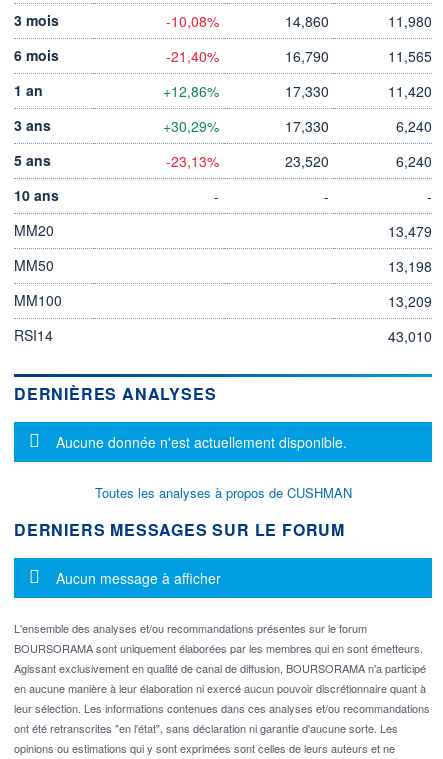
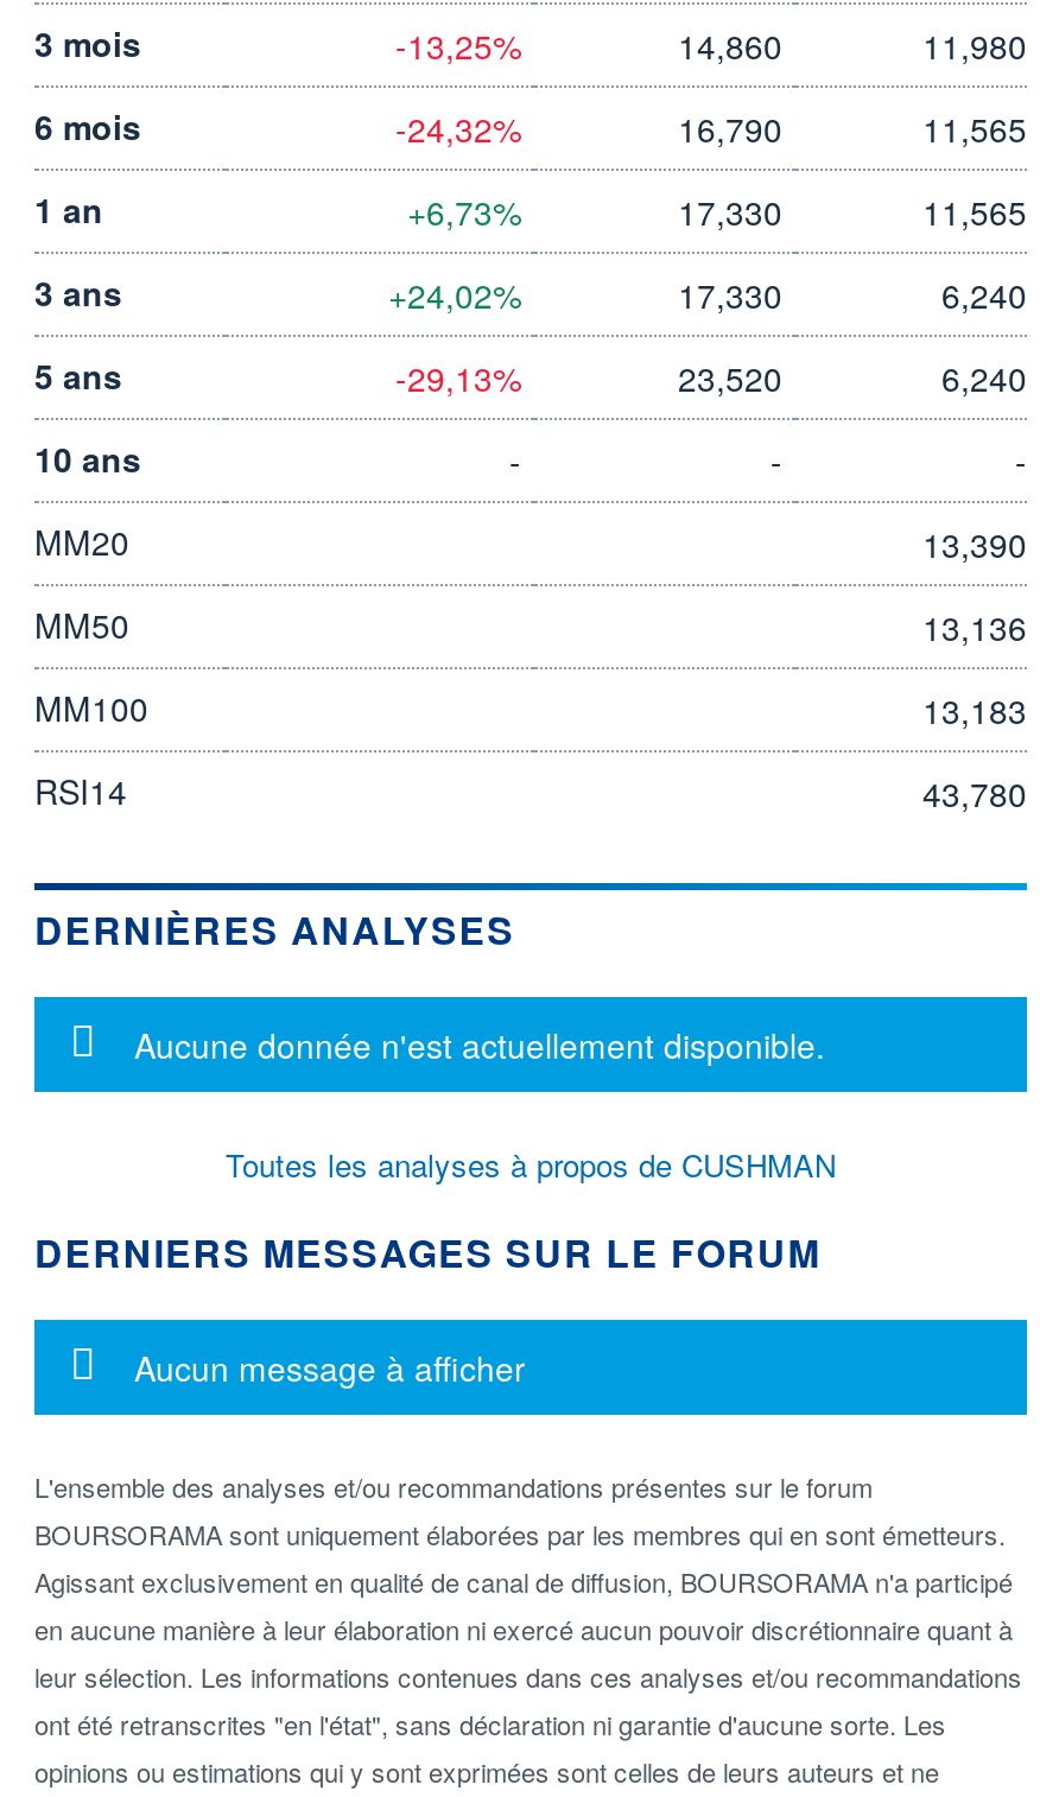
- -10,08%
+ -13,25%

- -21,40%
+ -24,32%

- +12,86%
+ +6,73%

- 11,420
+ 11,565

- +30,29%
+ +24,02%

- -23,13%
+ -29,13%

- 13,479
+ 13,390

- 13,198
+ 13,136

- 13,209
+ 13,183

- 43,010
+ 43,780
